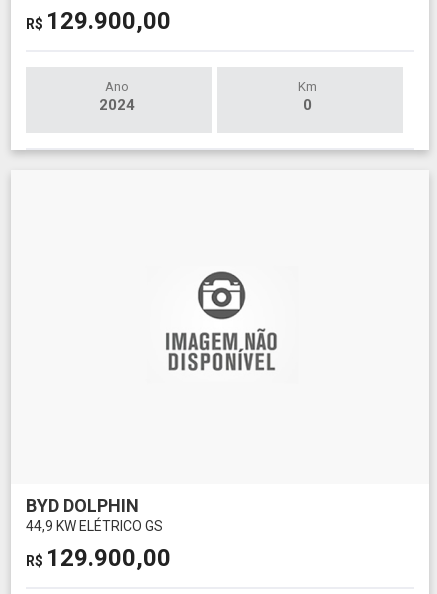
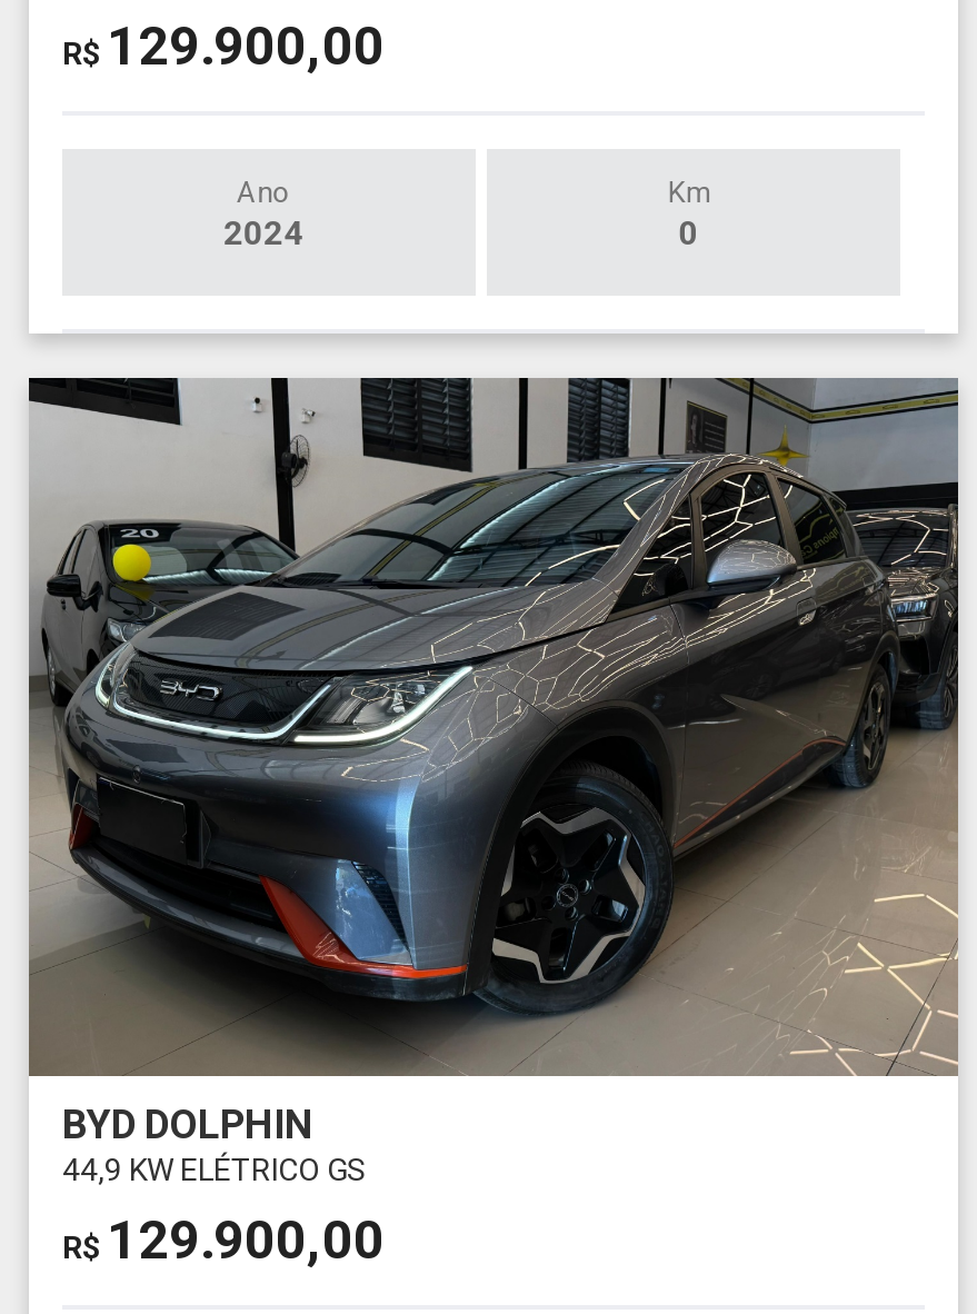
+ [image]
